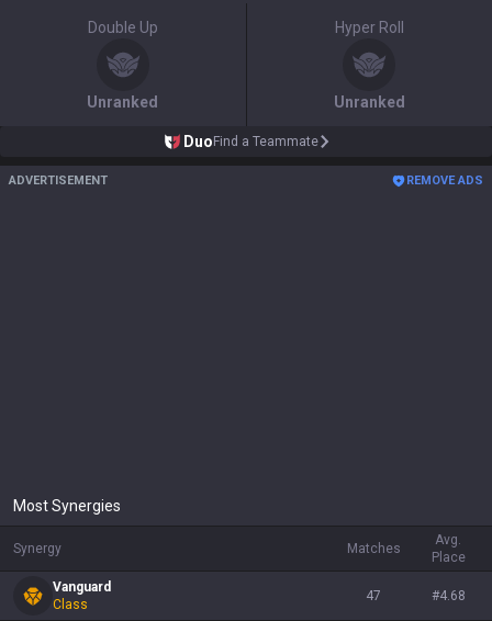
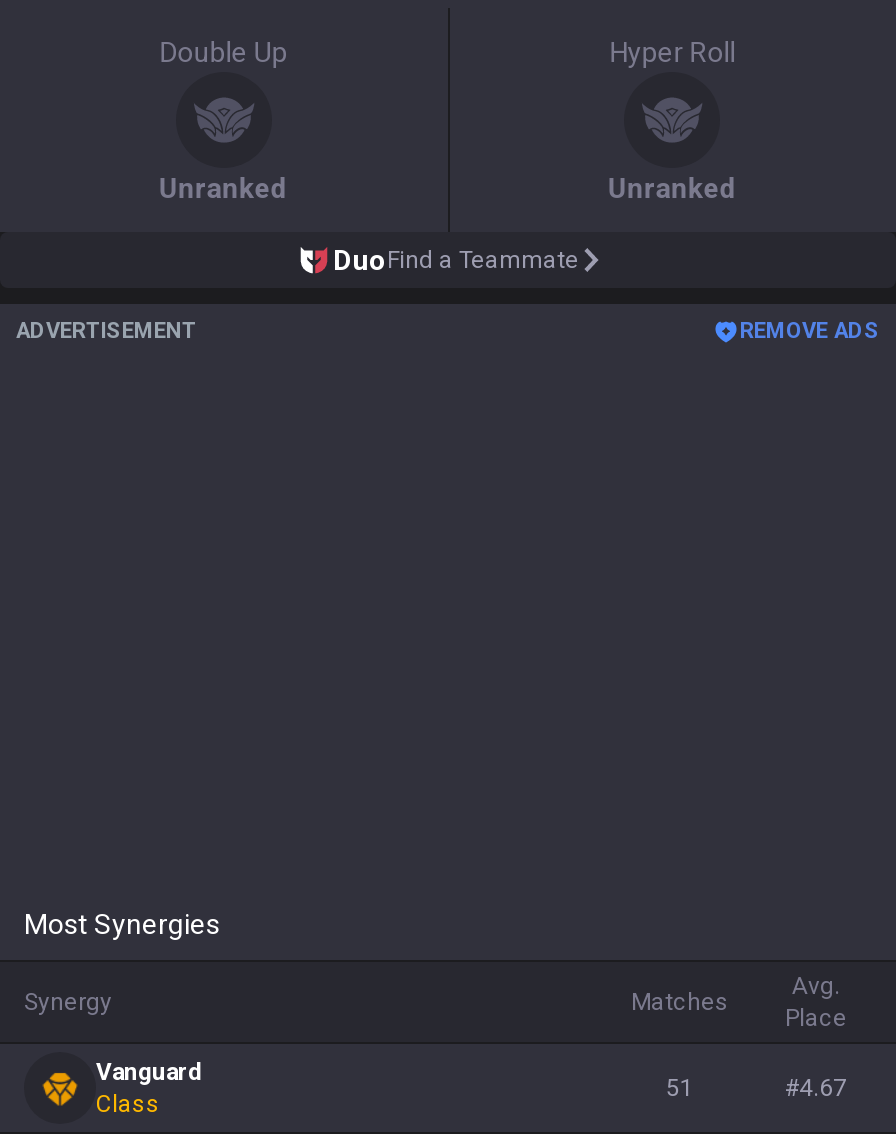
- 47
+ 51

- #4.68
+ #4.67
